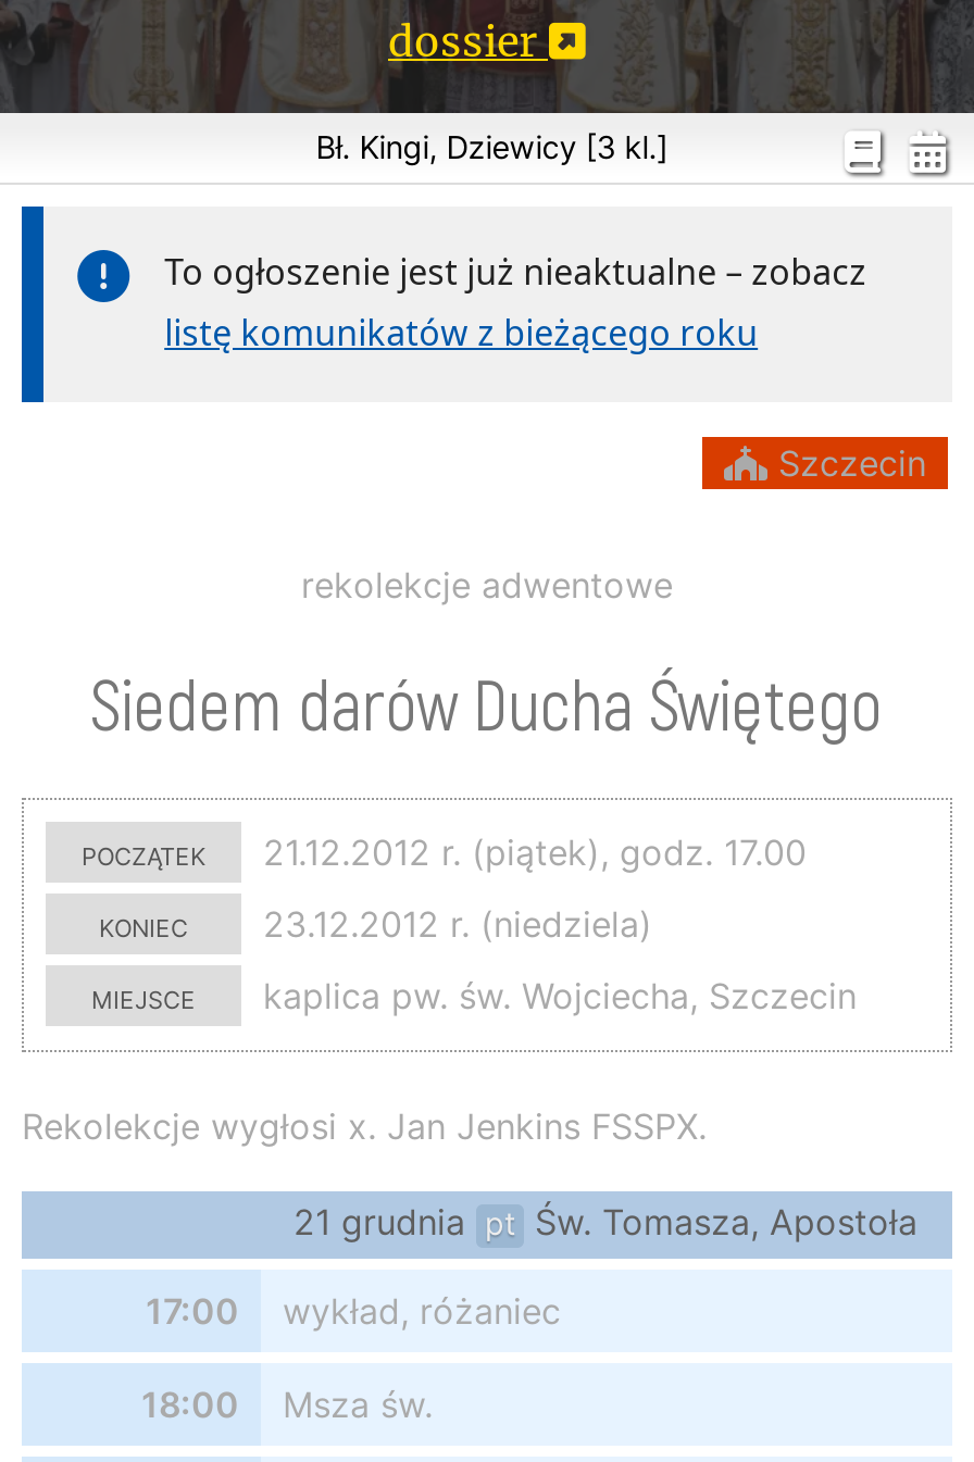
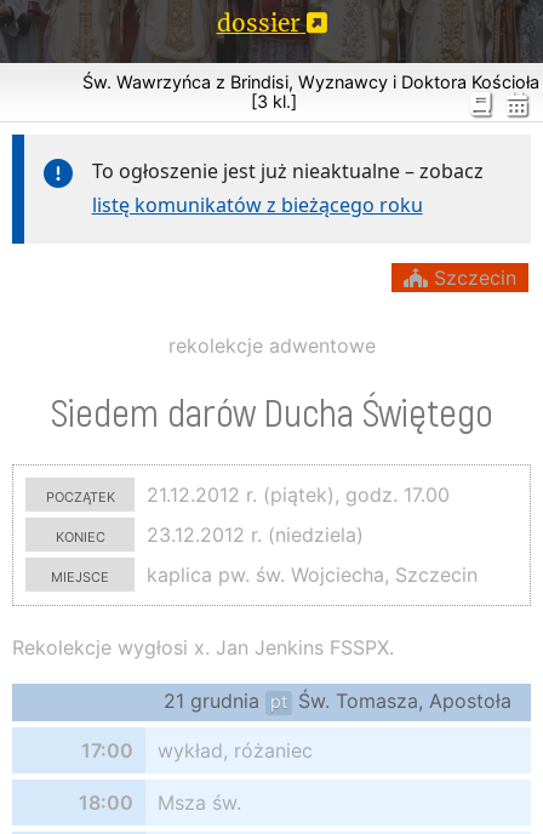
- Bł. Kingi, Dziewicy [3 kl.]
+ Św. Wawrzyńca z Brindisi, Wyznawcy i Doktora Kościoła
+ [3 kl.]
